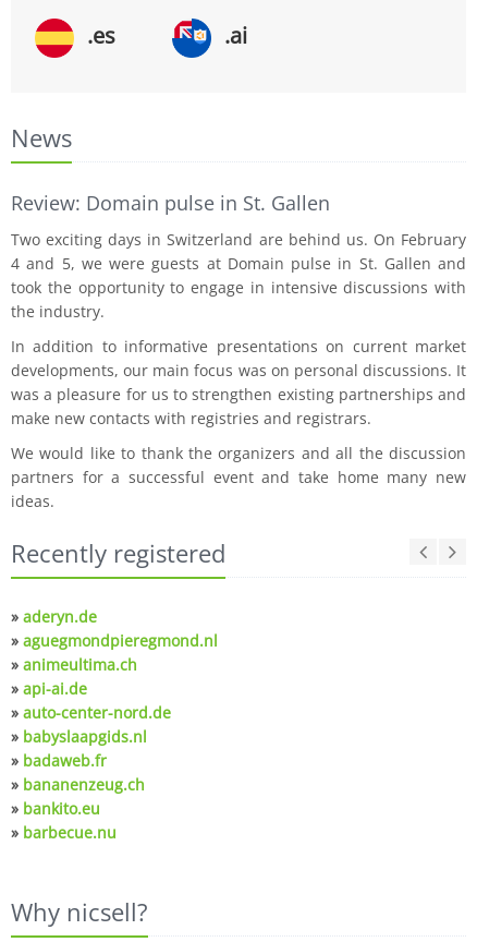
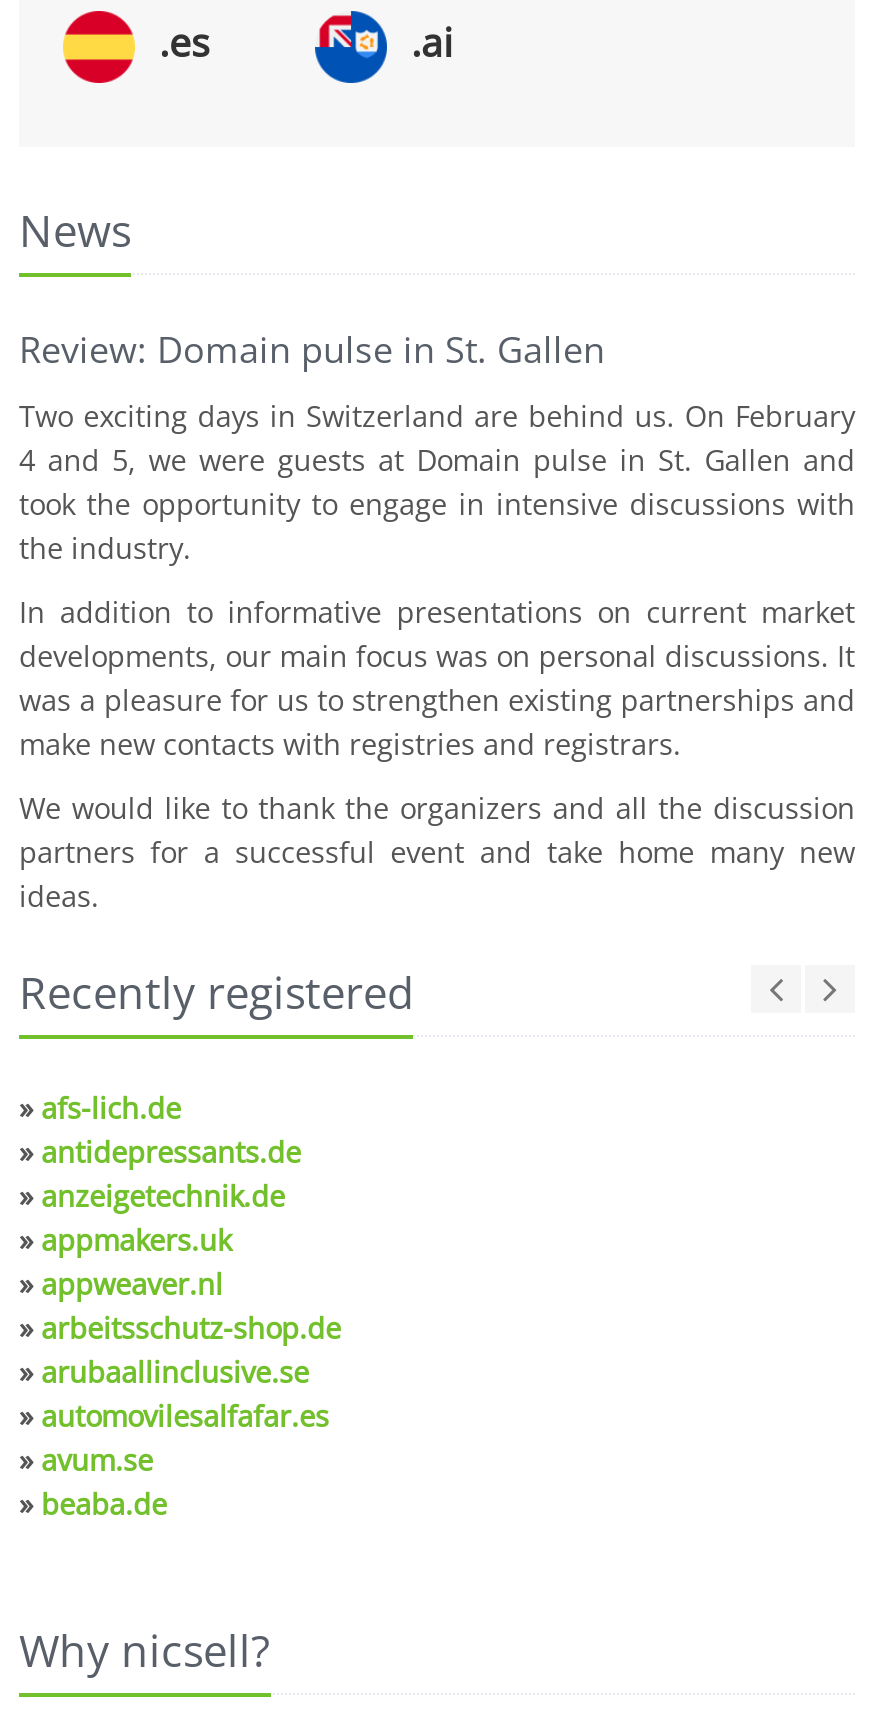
- » aderyn.de
- » aguegmondpieregmond.nl
- » animeultima.ch
- » api-ai.de
- » auto-center-nord.de
- » babyslaapgids.nl
- » badaweb.fr
- » bananenzeug.ch
- » bankito.eu
- » barbecue.nu
+ » afs-lich.de
+ » antidepressants.de
+ » anzeigetechnik.de
+ » appmakers.uk
+ » appweaver.nl
+ » arbeitsschutz-shop.de
+ » arubaallinclusive.se
+ » automovilesalfafar.es
+ » avum.se
+ » beaba.de
